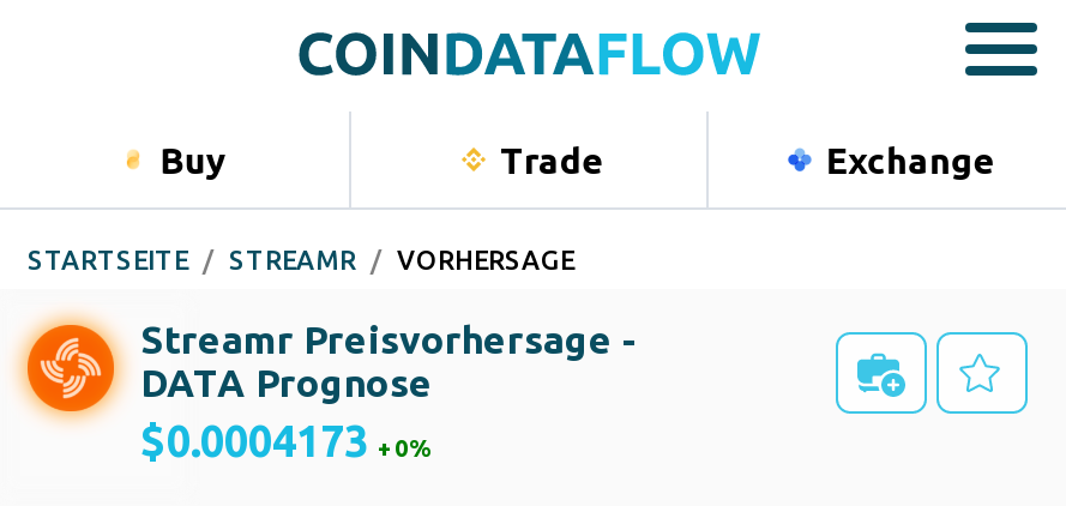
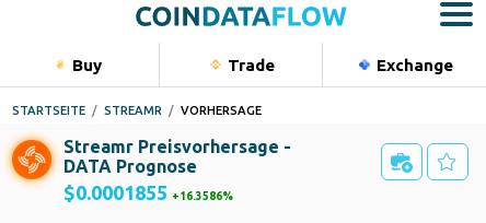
- $0.0004173
+ $0.0001855

- 0%
+ 16.3586%
